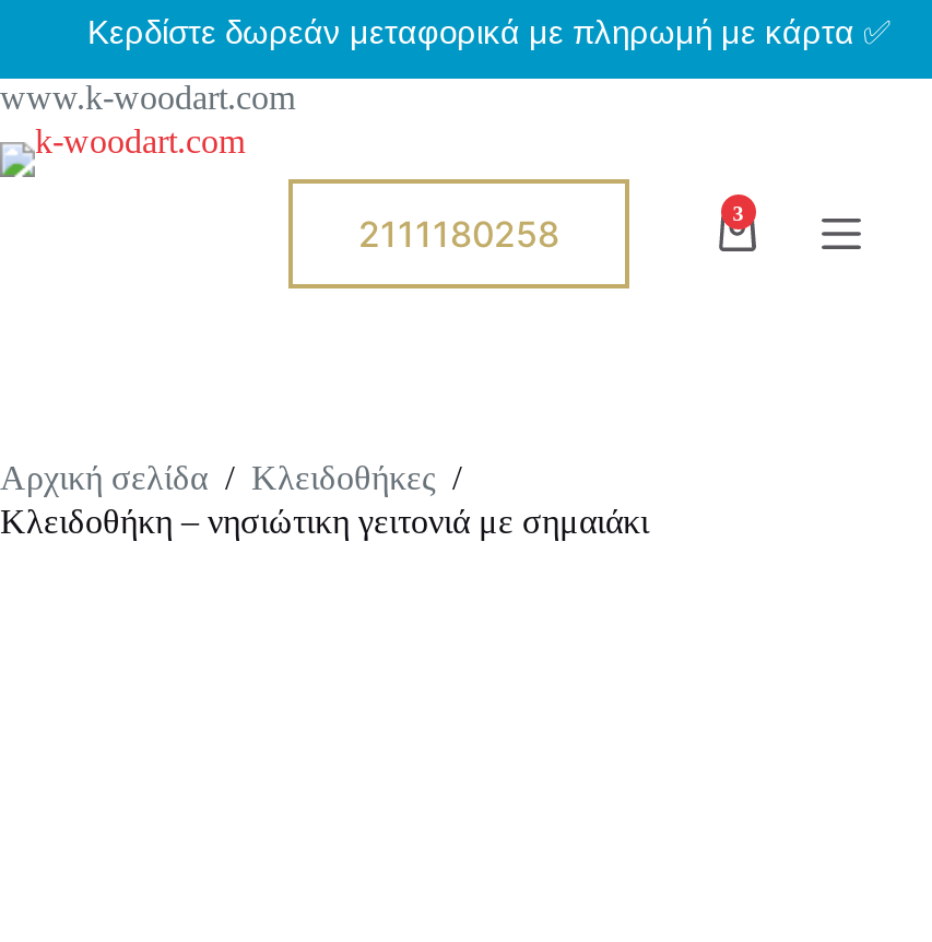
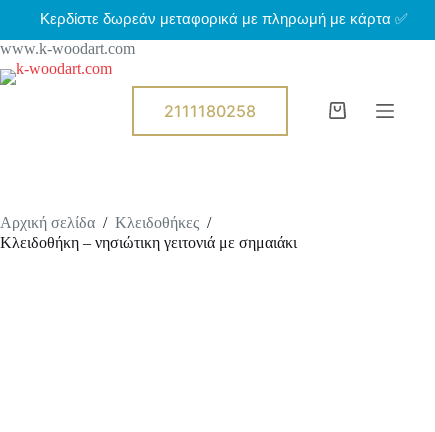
- 3
